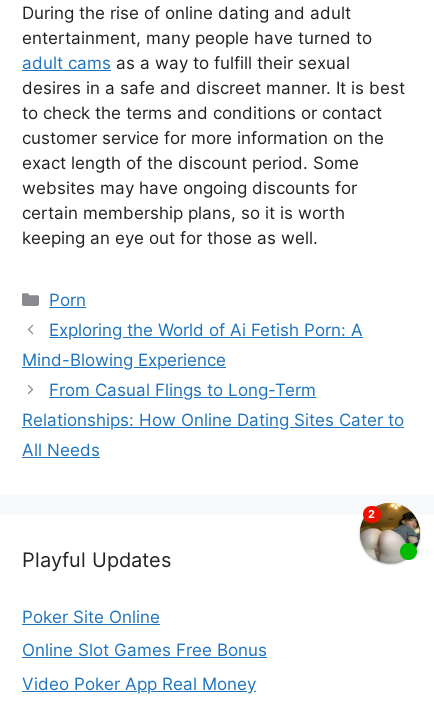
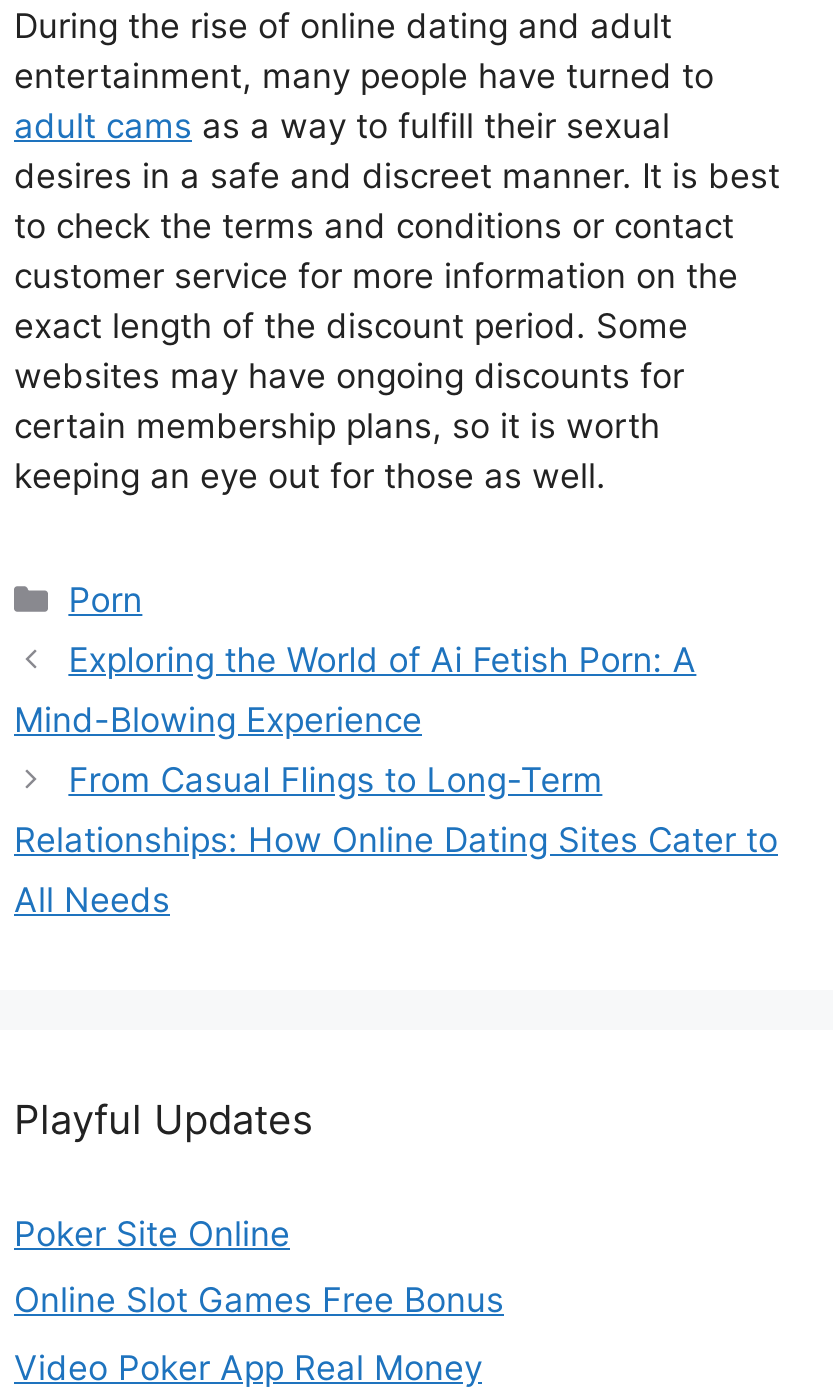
- [image]
